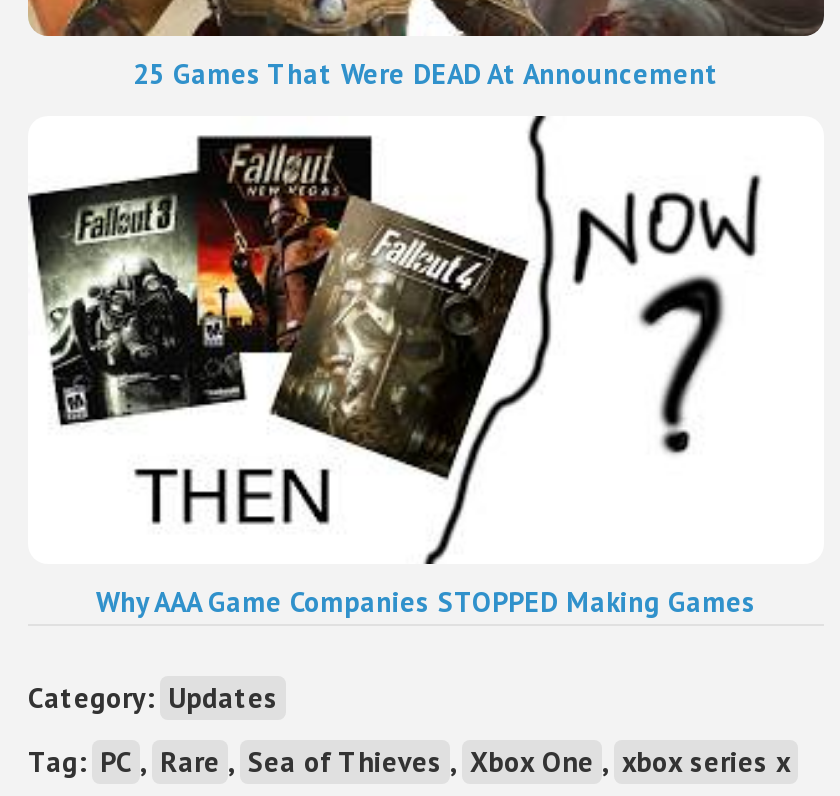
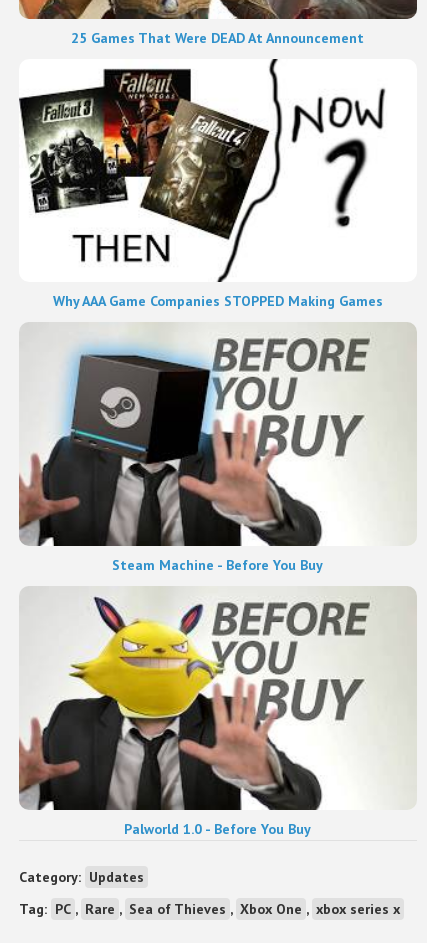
+ [image]
+ Steam Machine - Before You Buy

+ [image]
+ Palworld 1.0 - Before You Buy
